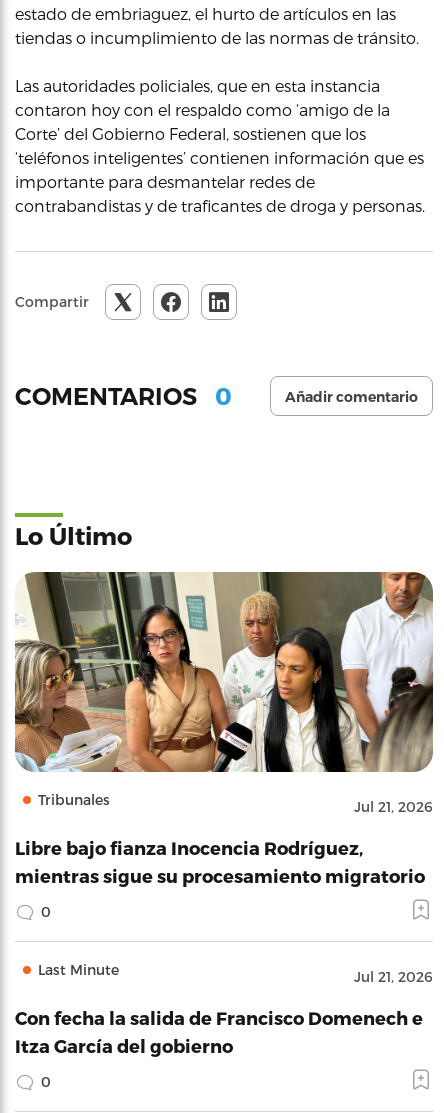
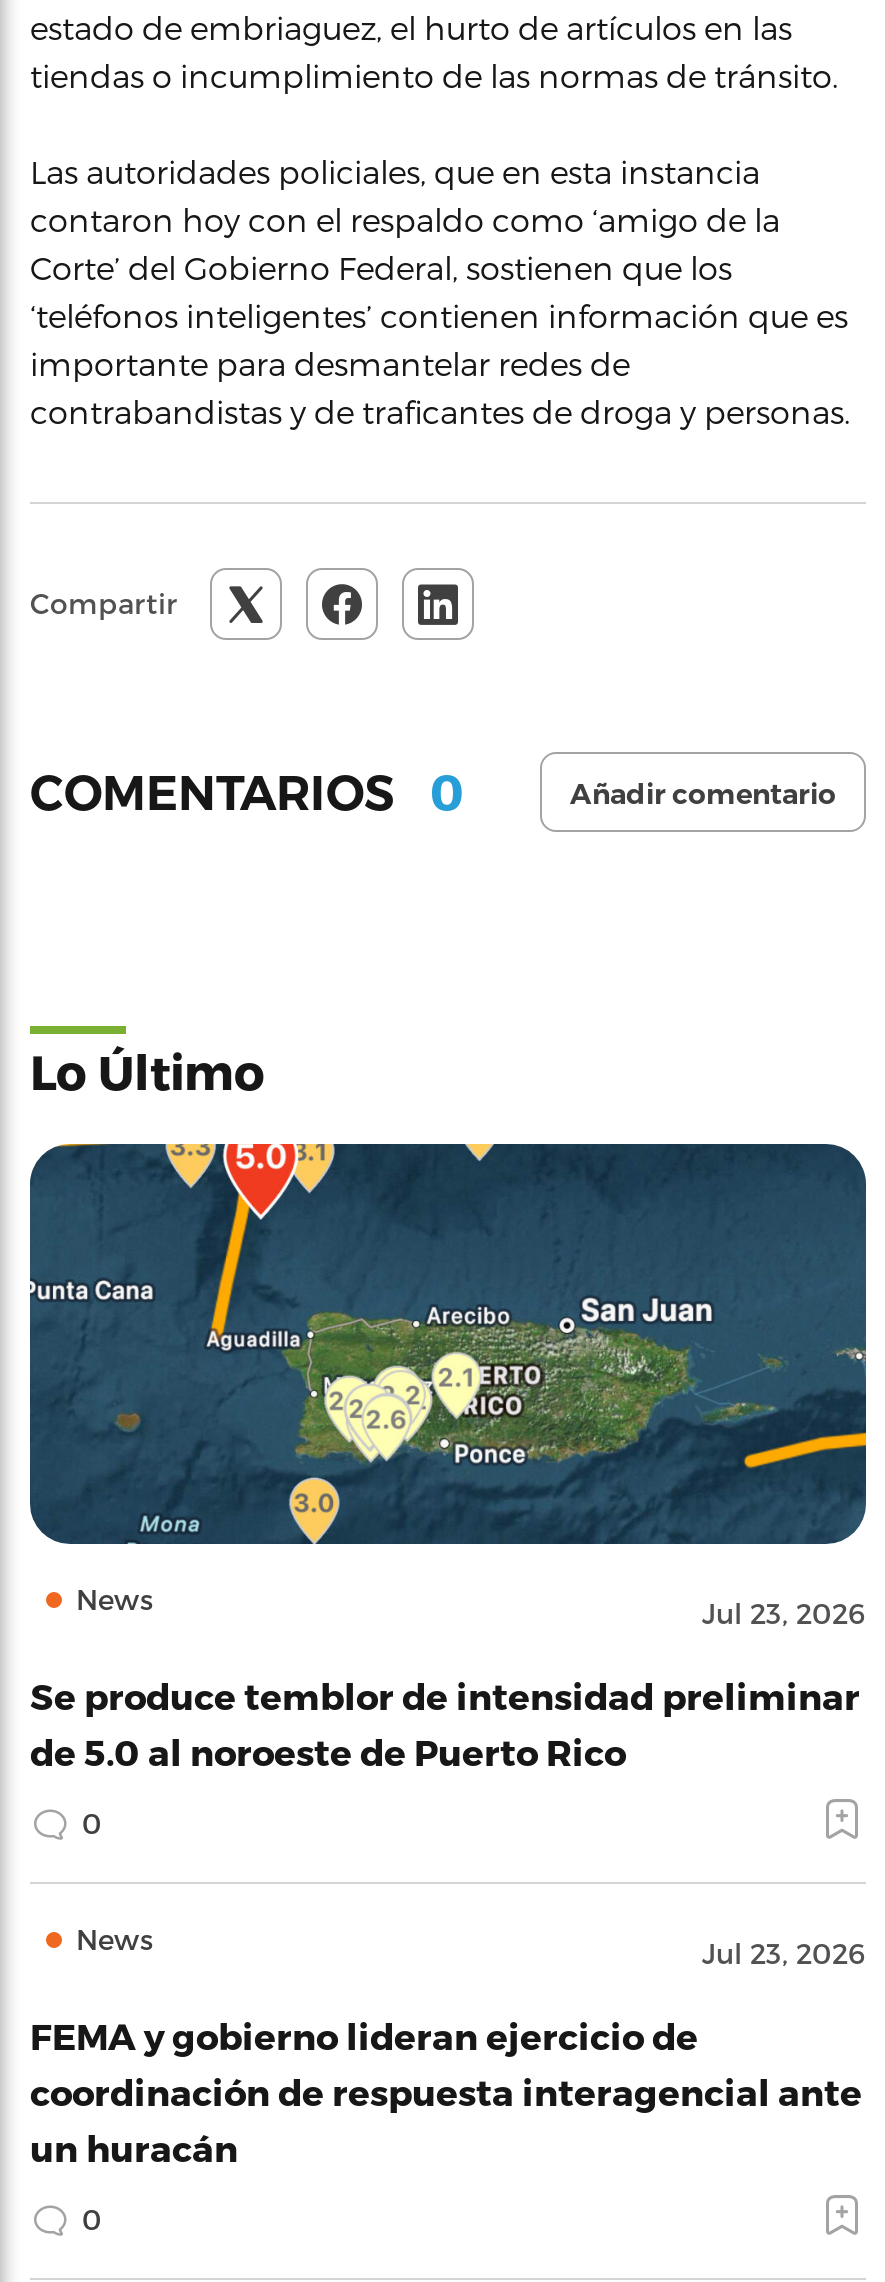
- [image]
- Tribunales
- Jul 21, 2026
+ [image]
+ News
+ Jul 23, 2026

- Libre bajo fianza Inocencia Rodríguez,
- mientras sigue su procesamiento migratorio
+ Se produce temblor de intensidad preliminar
+ de 5.0 al noroeste de Puerto Rico

- Last Minute
- Jul 21, 2026
+ News
+ Jul 23, 2026

- Con fecha la salida de Francisco Domenech e
- Itza García del gobierno
+ FEMA y gobierno lideran ejercicio de
+ coordinación de respuesta interagencial ante
+ un huracán
